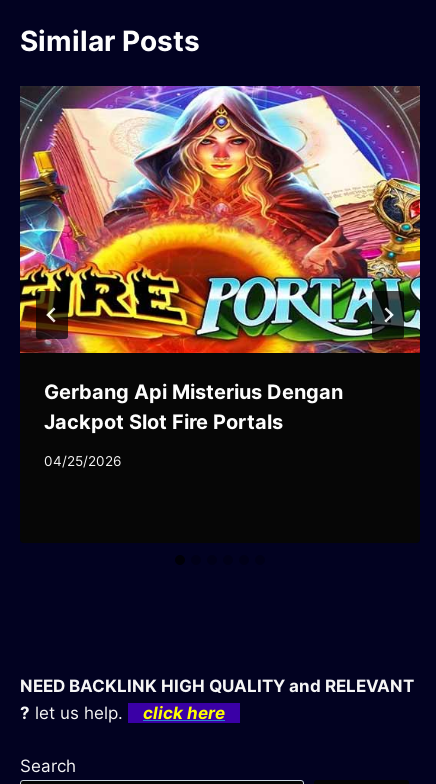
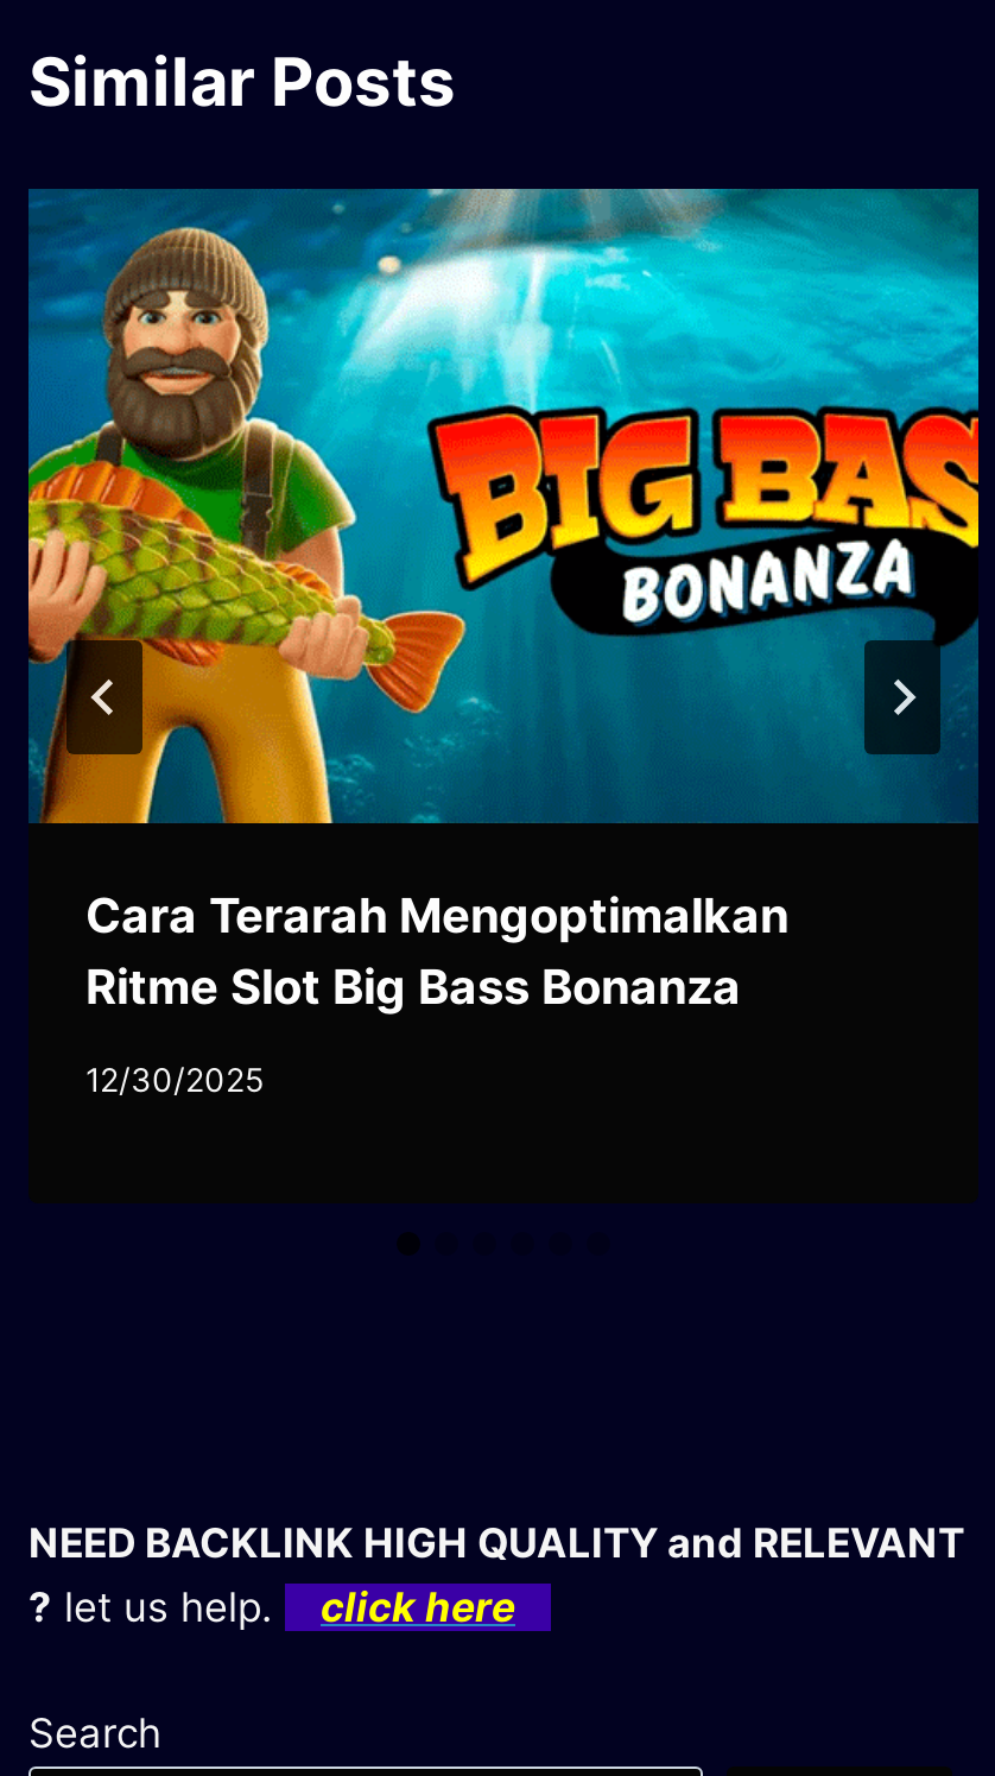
- [image]
- Gerbang Api Misterius Dengan
- Jackpot Slot Fire Portals
+ [image]
+ Cara Terarah Mengoptimalkan
+ Ritme Slot Big Bass Bonanza

- 04/25/2026
+ 12/30/2025
